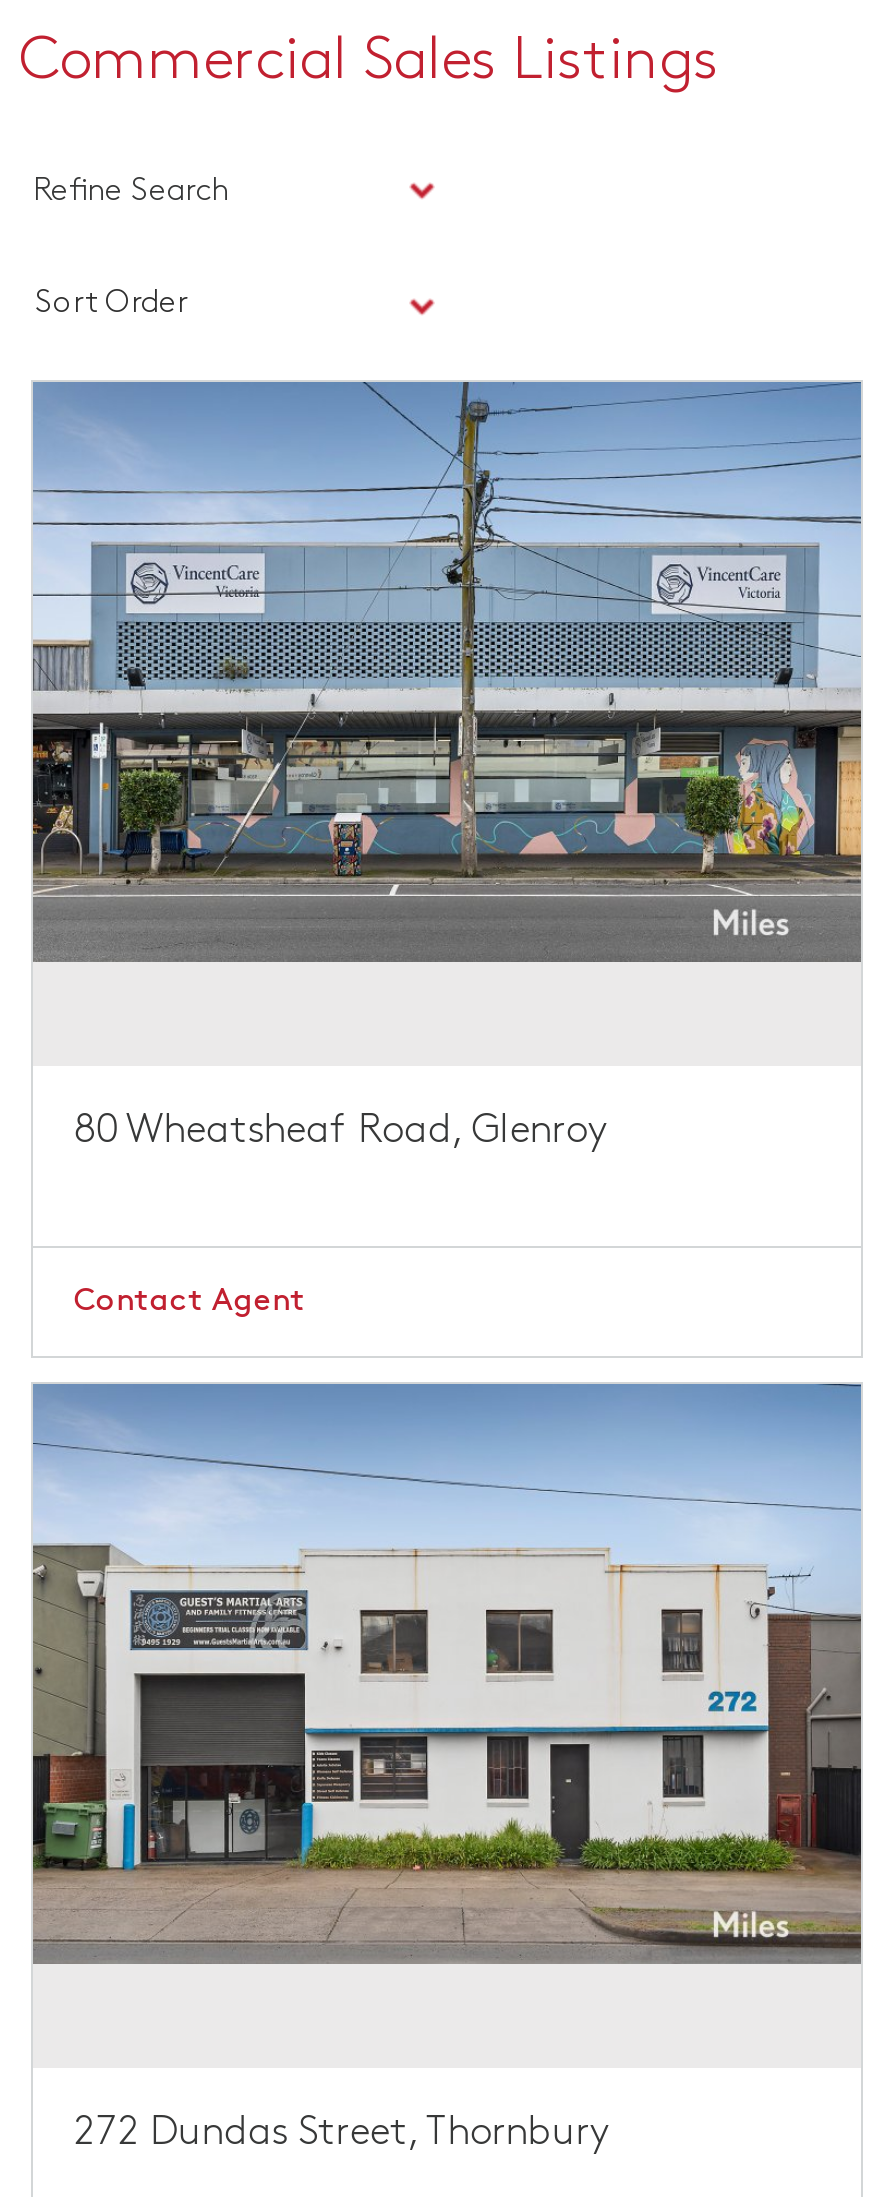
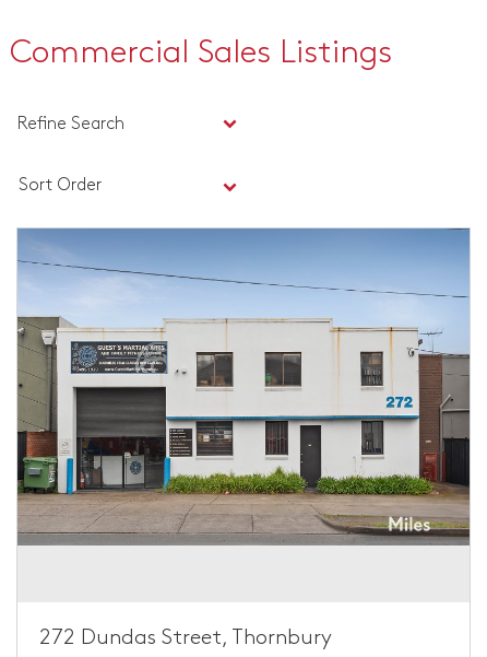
- [image]

- 80 Wheatsheaf Road, Glenroy

- Contact Agent
